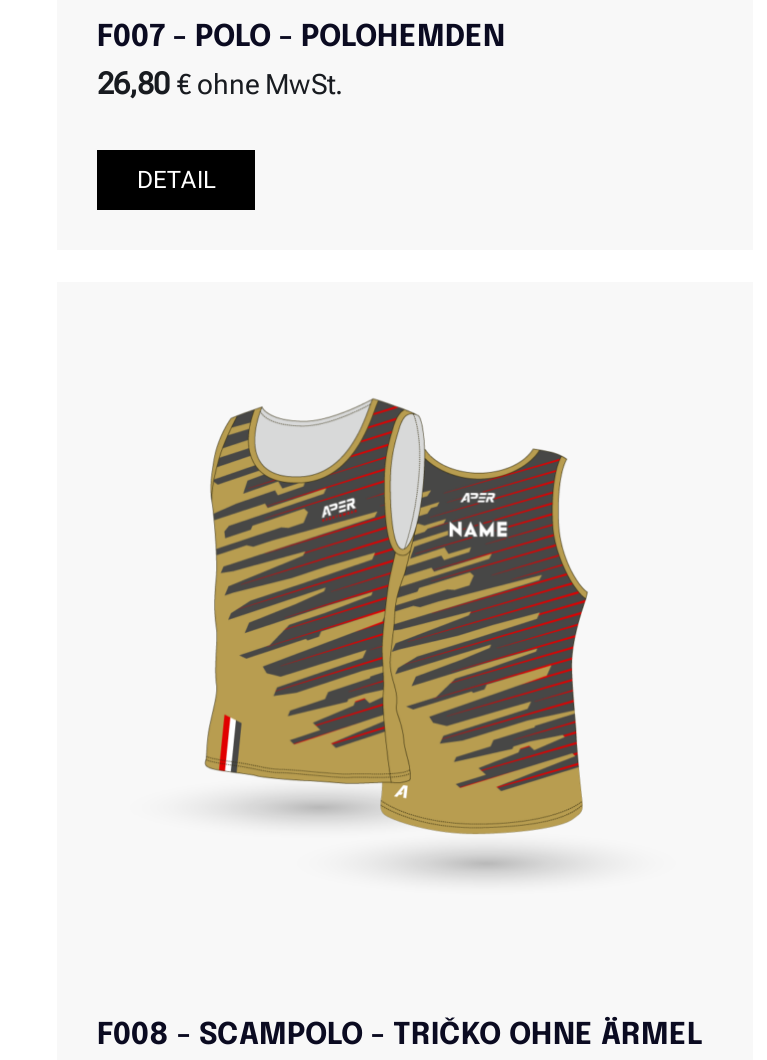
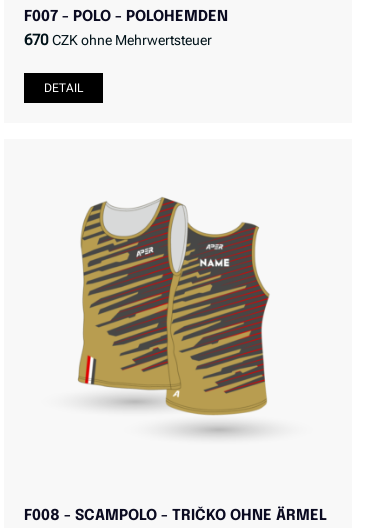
- 26,80 € ohne MwSt.
+ 670 CZK ohne Mehrwertsteuer
